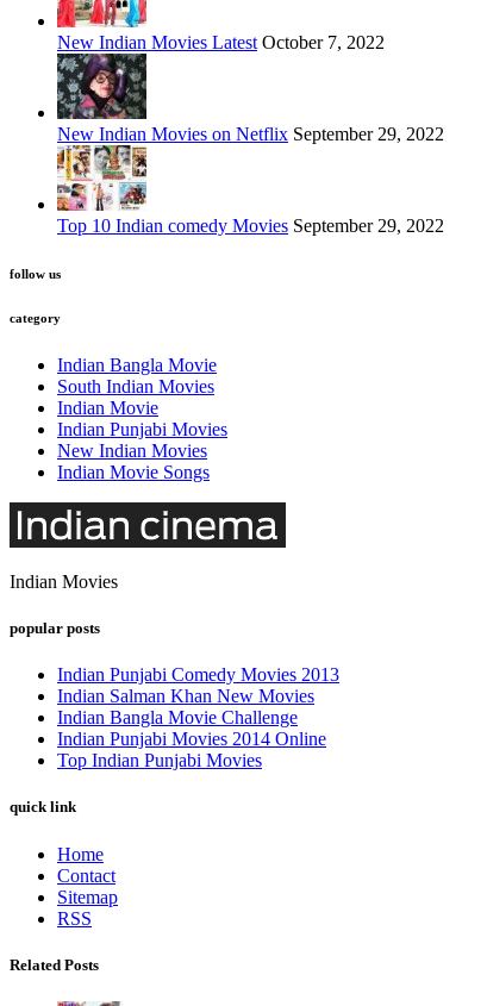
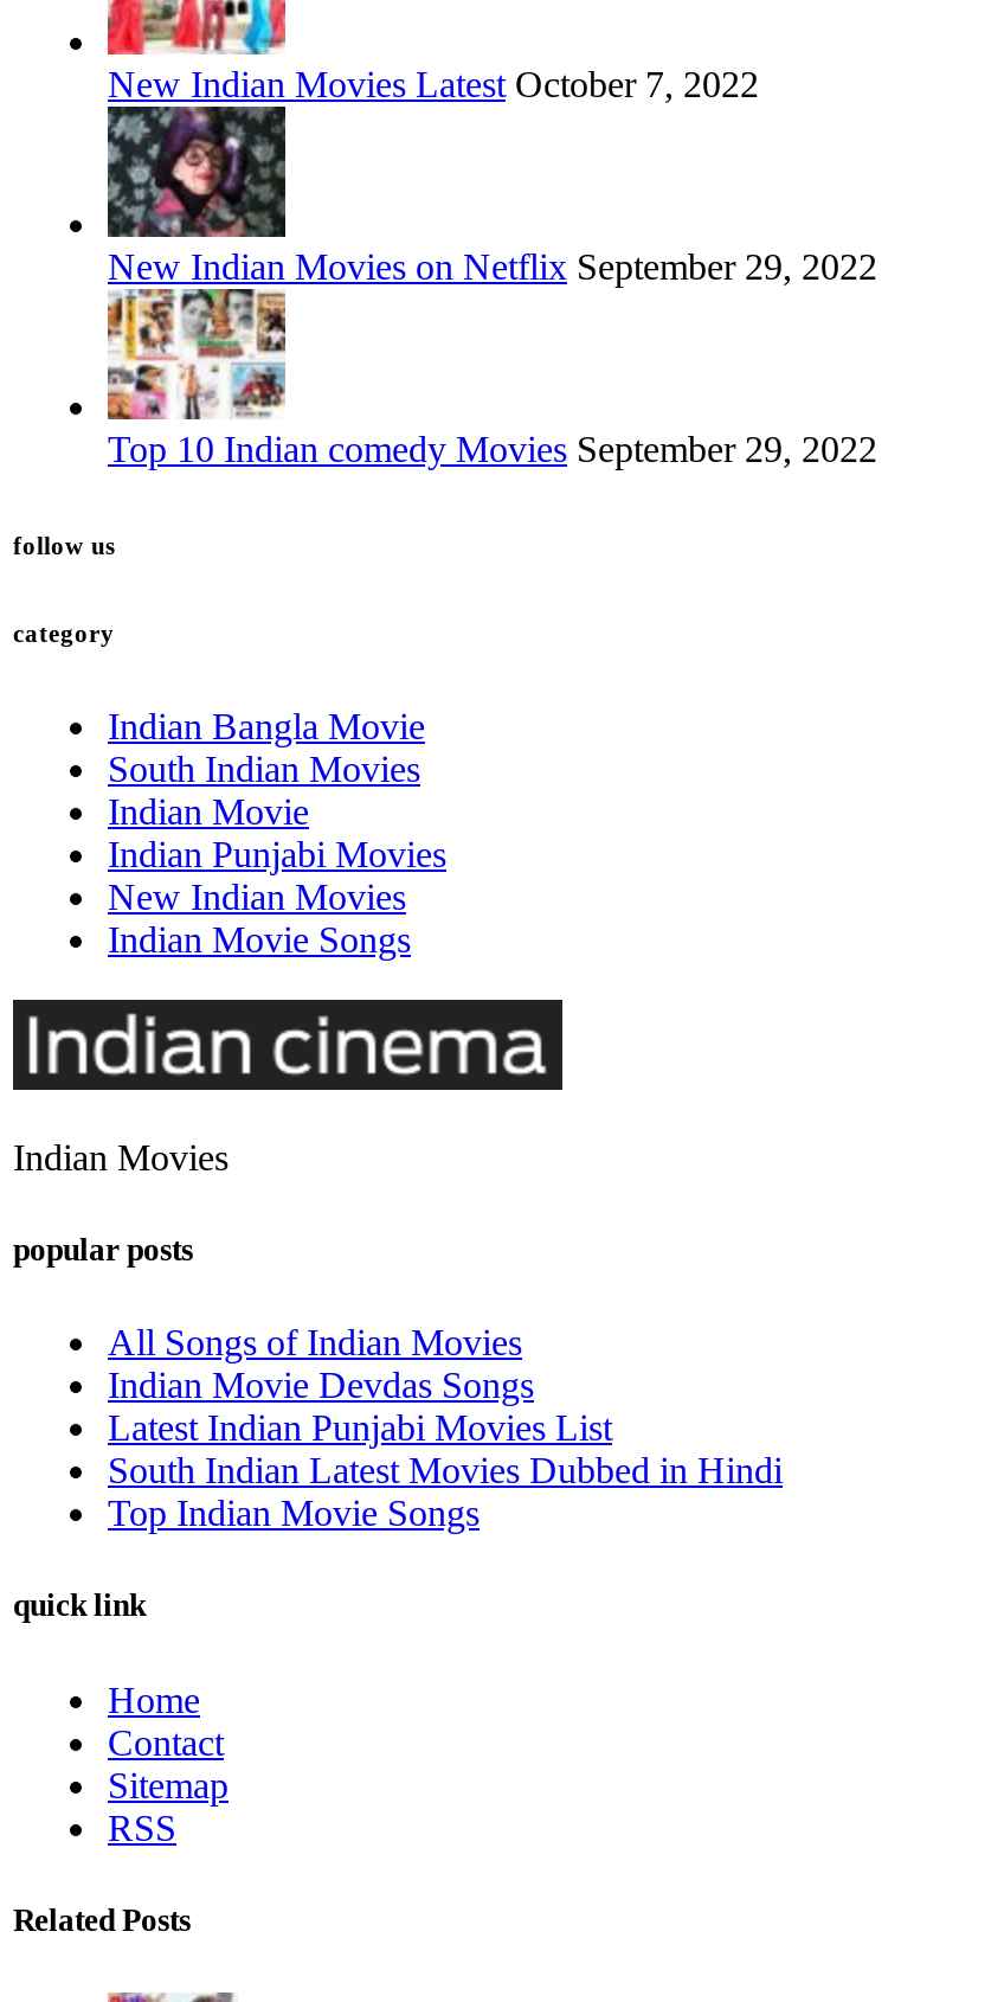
- Indian Punjabi Comedy Movies 2013
- Indian Salman Khan New Movies
- Indian Bangla Movie Challenge
- Indian Punjabi Movies 2014 Online
- Top Indian Punjabi Movies
+ All Songs of Indian Movies
+ Indian Movie Devdas Songs
+ Latest Indian Punjabi Movies List
+ South Indian Latest Movies Dubbed in Hindi
+ Top Indian Movie Songs
